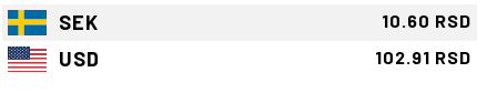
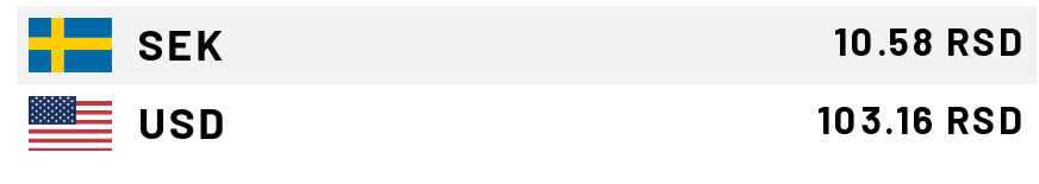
- 10.60 RSD
+ 10.58 RSD

- 102.91 RSD
+ 103.16 RSD
